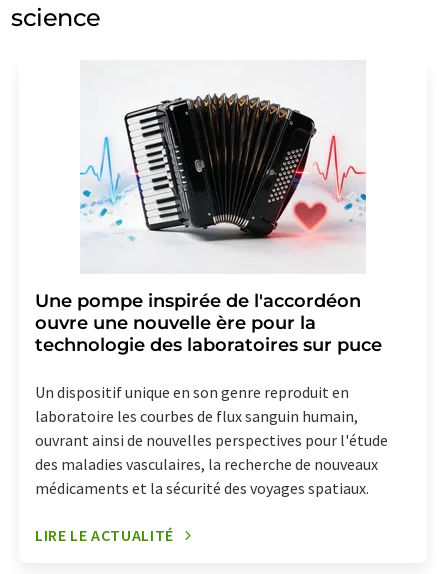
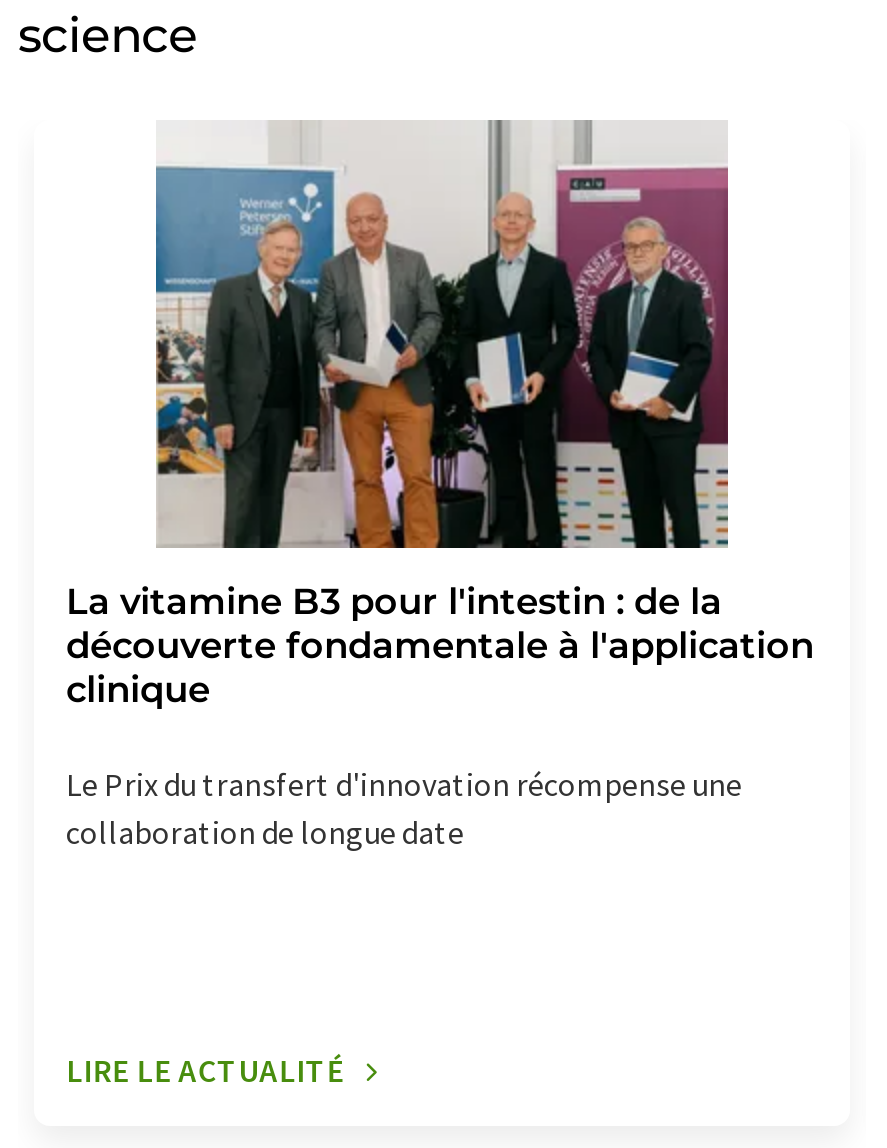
- [image]
- Une pompe inspirée de l'accordéon
- ouvre une nouvelle ère pour la
- technologie des laboratoires sur puce
+ [image]
+ La vitamine B3 pour l'intestin : de la
+ découverte fondamentale à l'application
+ clinique

- Un dispositif unique en son genre reproduit en
- laboratoire les courbes de flux sanguin humain,
- ouvrant ainsi de nouvelles perspectives pour l'étude
- des maladies vasculaires, la recherche de nouveaux
- médicaments et la sécurité des voyages spatiaux.
+ Le Prix du transfert d'innovation récompense une
+ collaboration de longue date
